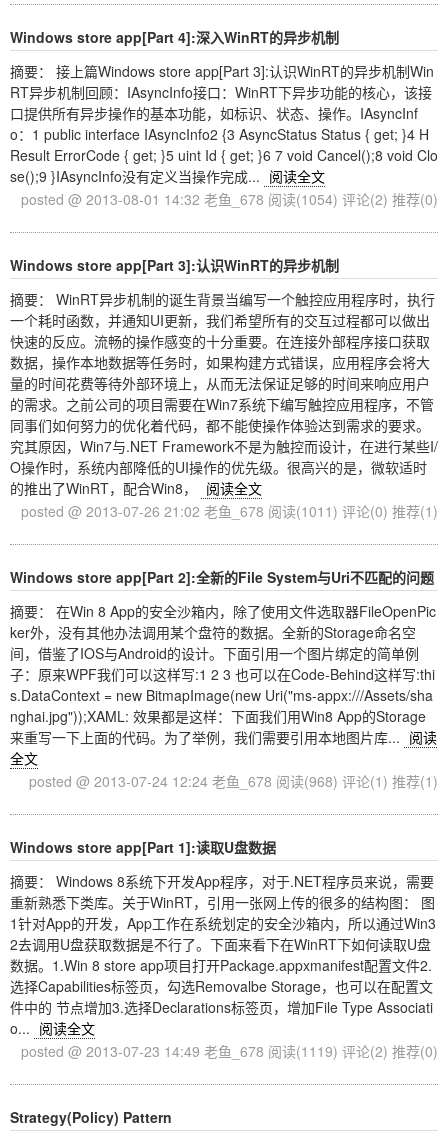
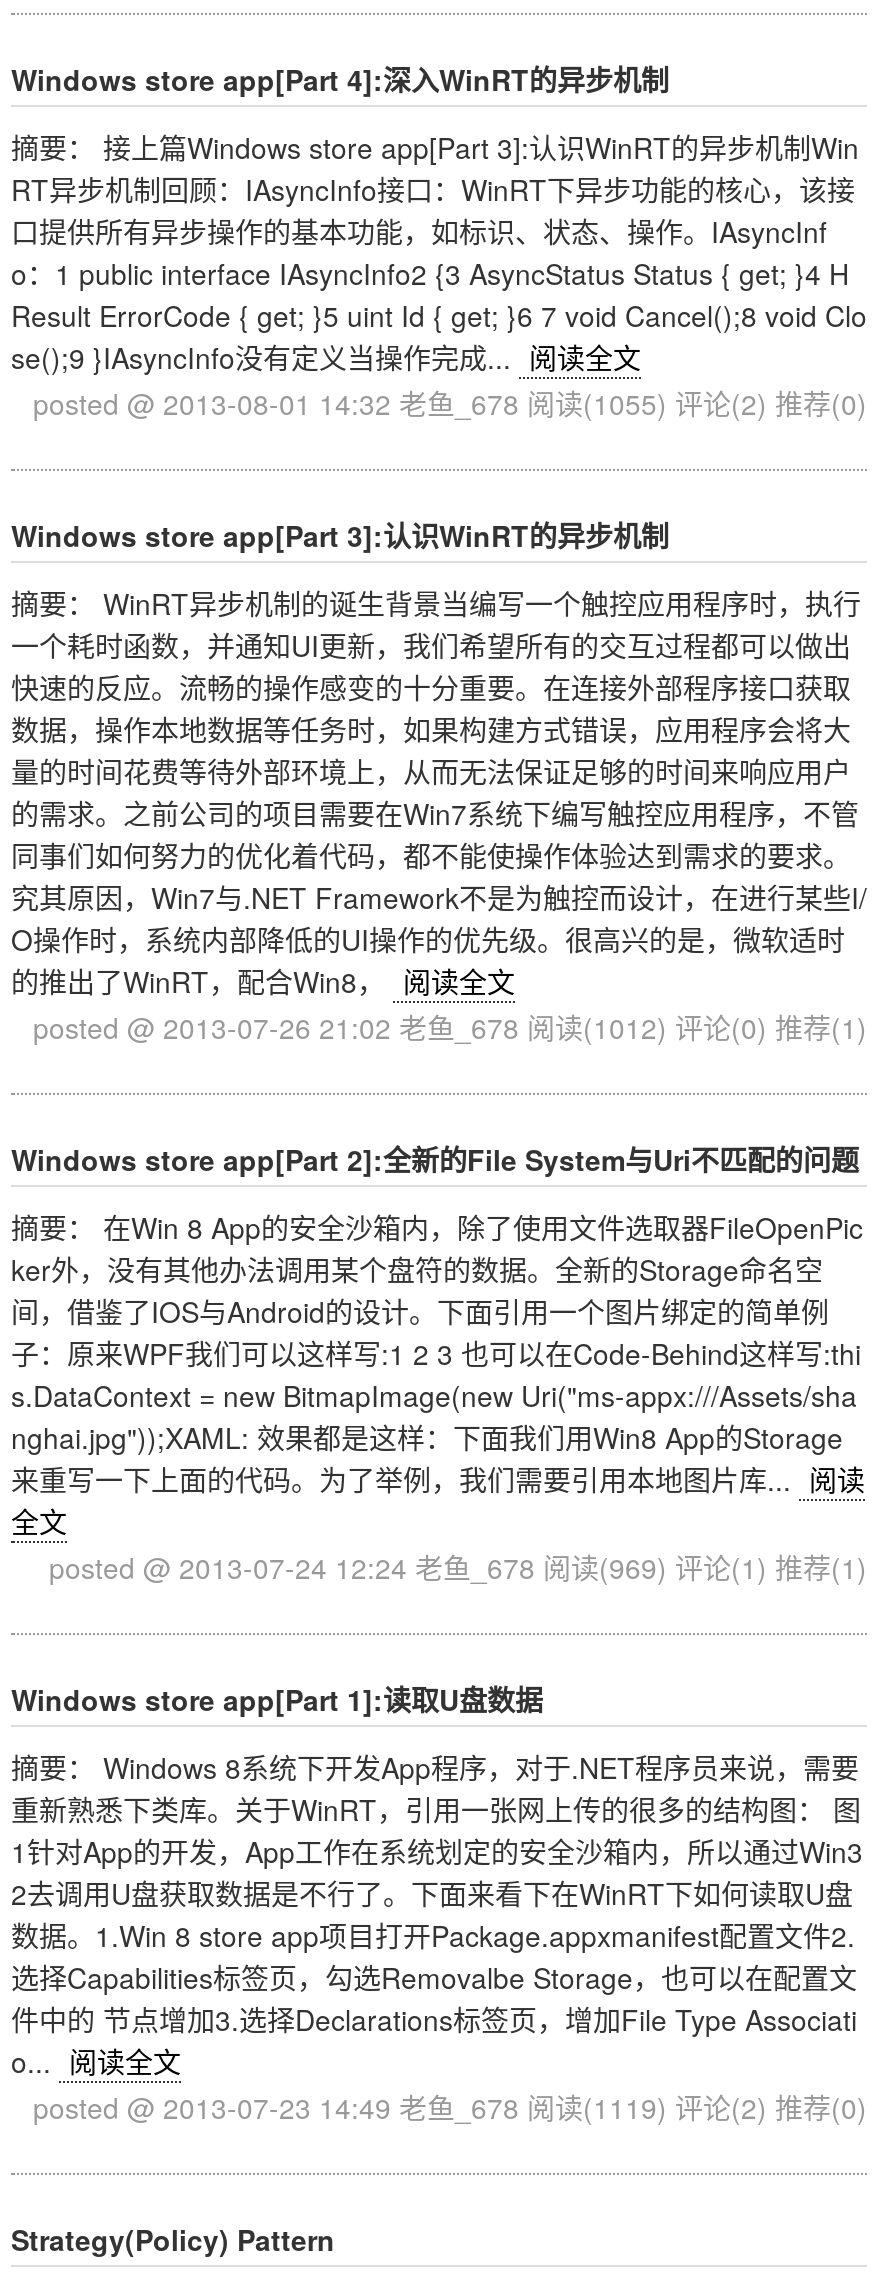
- posted @ 2013-08-01 14:32 老鱼_678阅读(1054) 评论(2) 推荐(0)
+ posted @ 2013-08-01 14:32 老鱼_678阅读(1055) 评论(2) 推荐(0)

- posted @ 2013-07-26 21:02 老鱼_678阅读(1011) 评论(0) 推荐(1)
+ posted @ 2013-07-26 21:02 老鱼_678阅读(1012) 评论(0) 推荐(1)

- posted @ 2013-07-24 12:24 老鱼_678阅读(968) 评论(1) 推荐(1)
+ posted @ 2013-07-24 12:24 老鱼_678阅读(969) 评论(1) 推荐(1)
